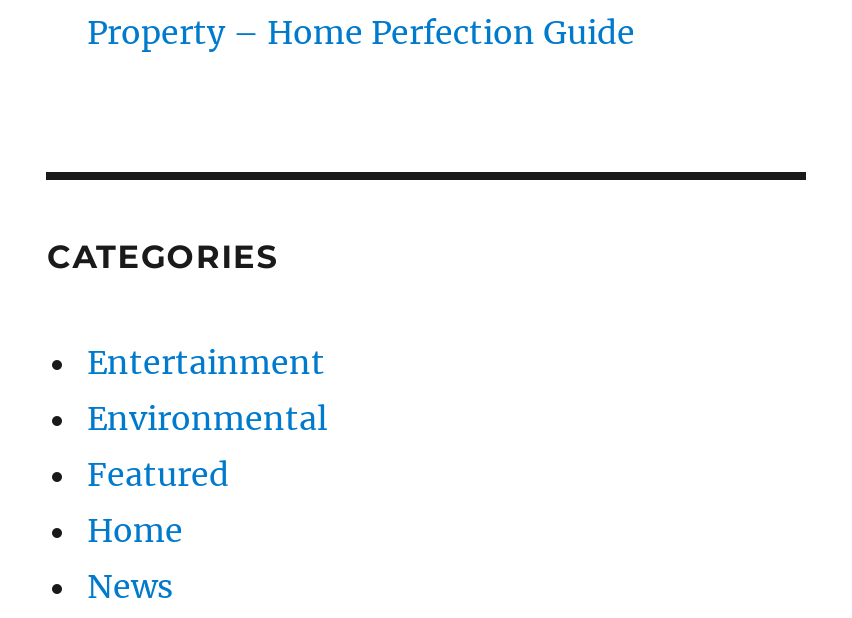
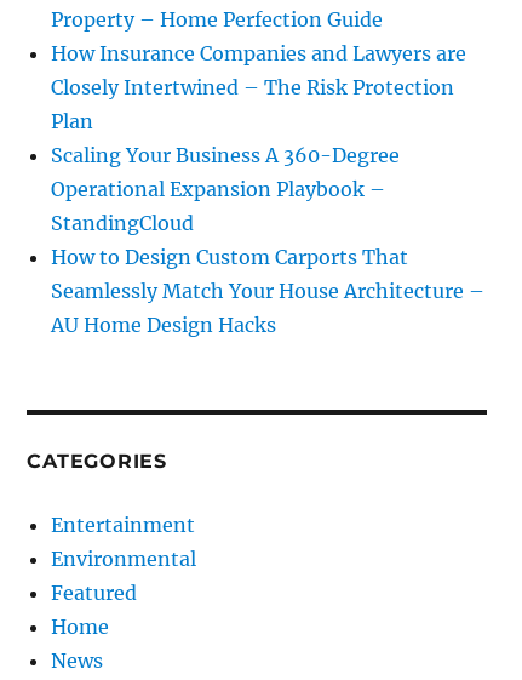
+ How Insurance Companies and Lawyers are
+ Closely Intertwined – The Risk Protection
+ Plan
+ Scaling Your Business A 360-Degree
+ Operational Expansion Playbook –
+ StandingCloud
+ How to Design Custom Carports That
+ Seamlessly Match Your House Architecture –
+ AU Home Design Hacks
